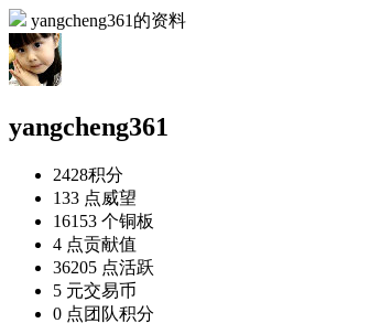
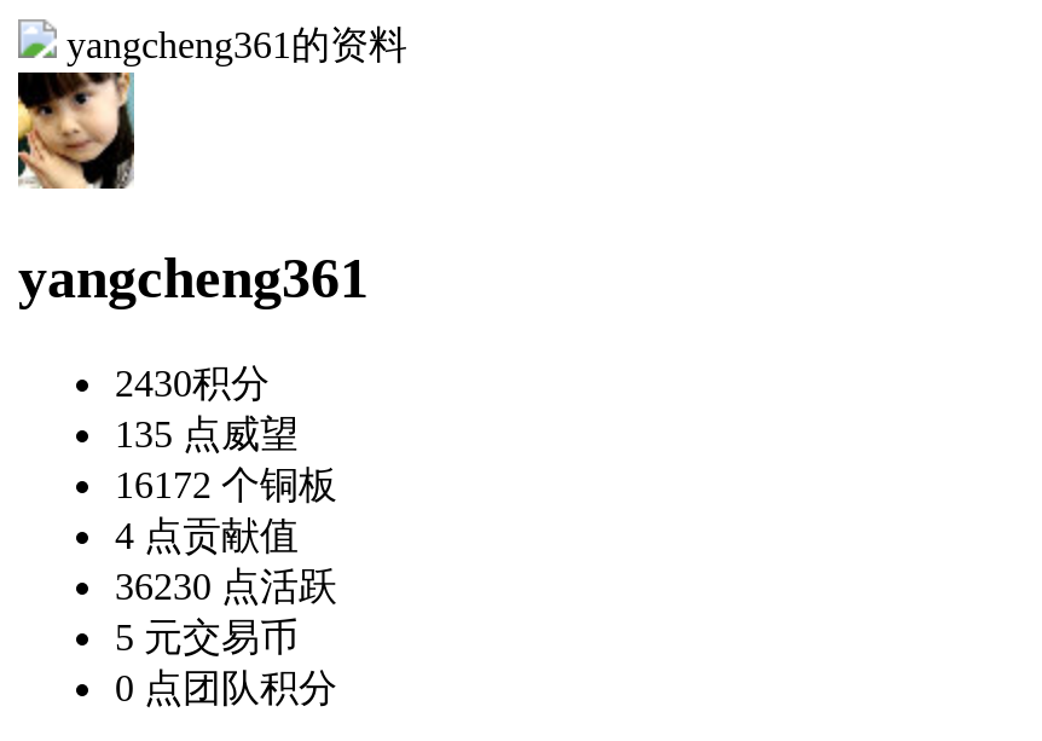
- 2428积分
+ 2430积分

- 133 点威望
+ 135 点威望

- 16153 个铜板
+ 16172 个铜板

- 36205 点活跃
+ 36230 点活跃
